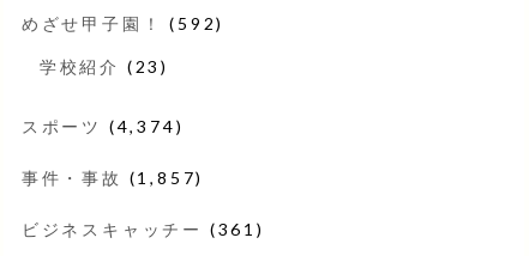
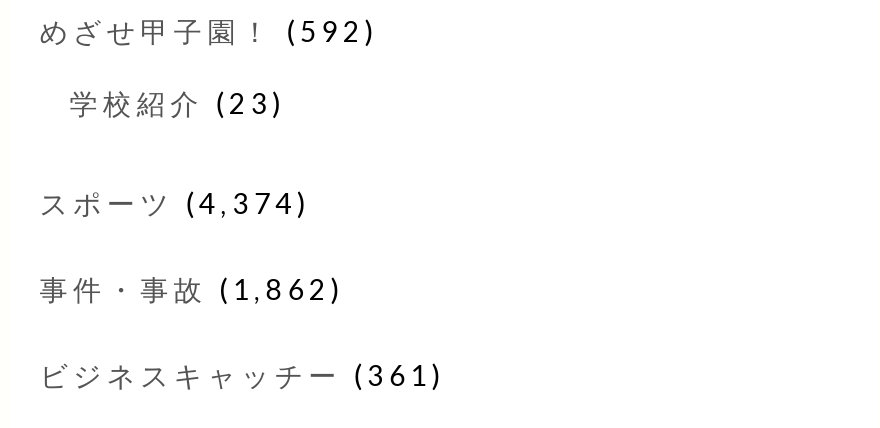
- 事件・事故(1,857)
+ 事件・事故(1,862)
